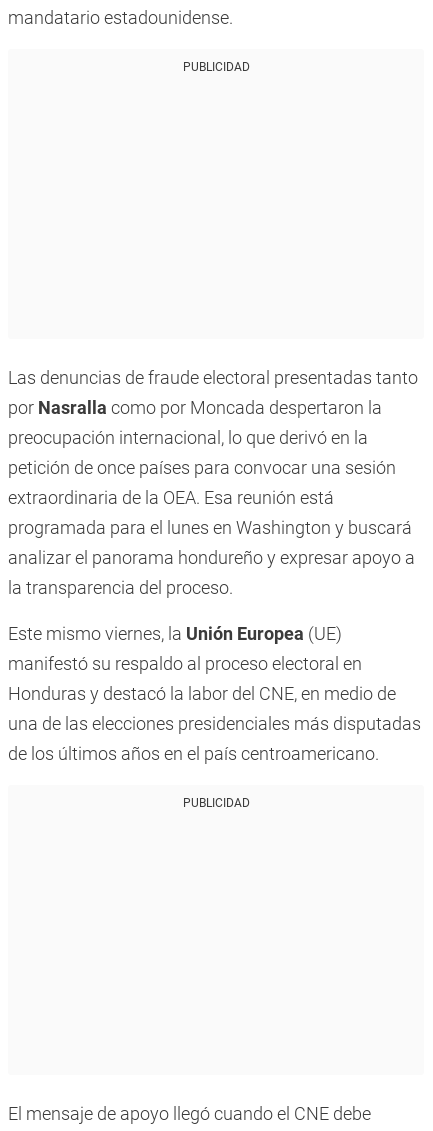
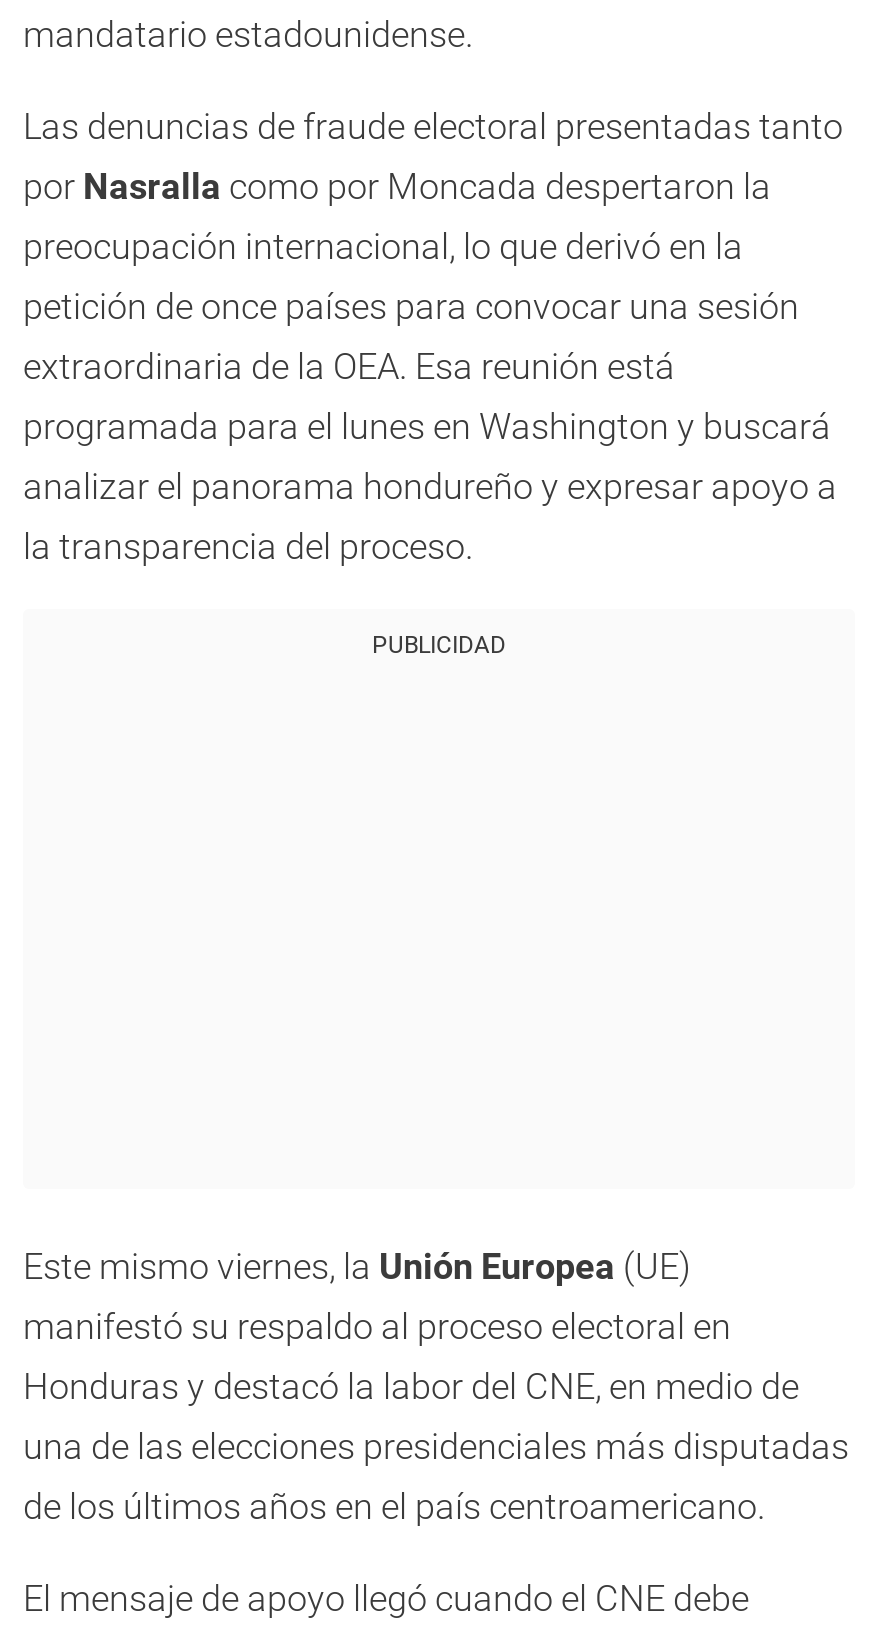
- PUBLICIDAD

+ PUBLICIDAD

- PUBLICIDAD
